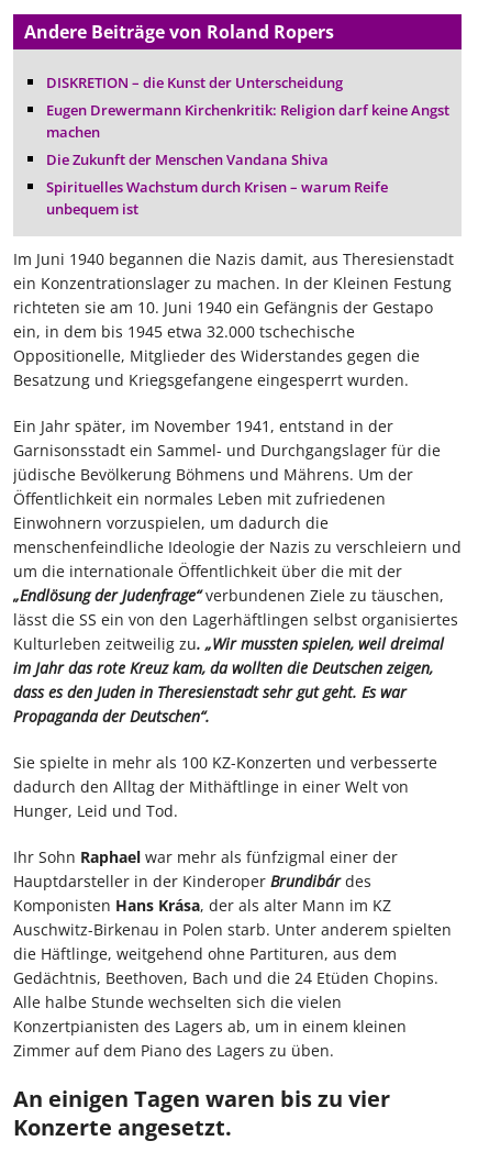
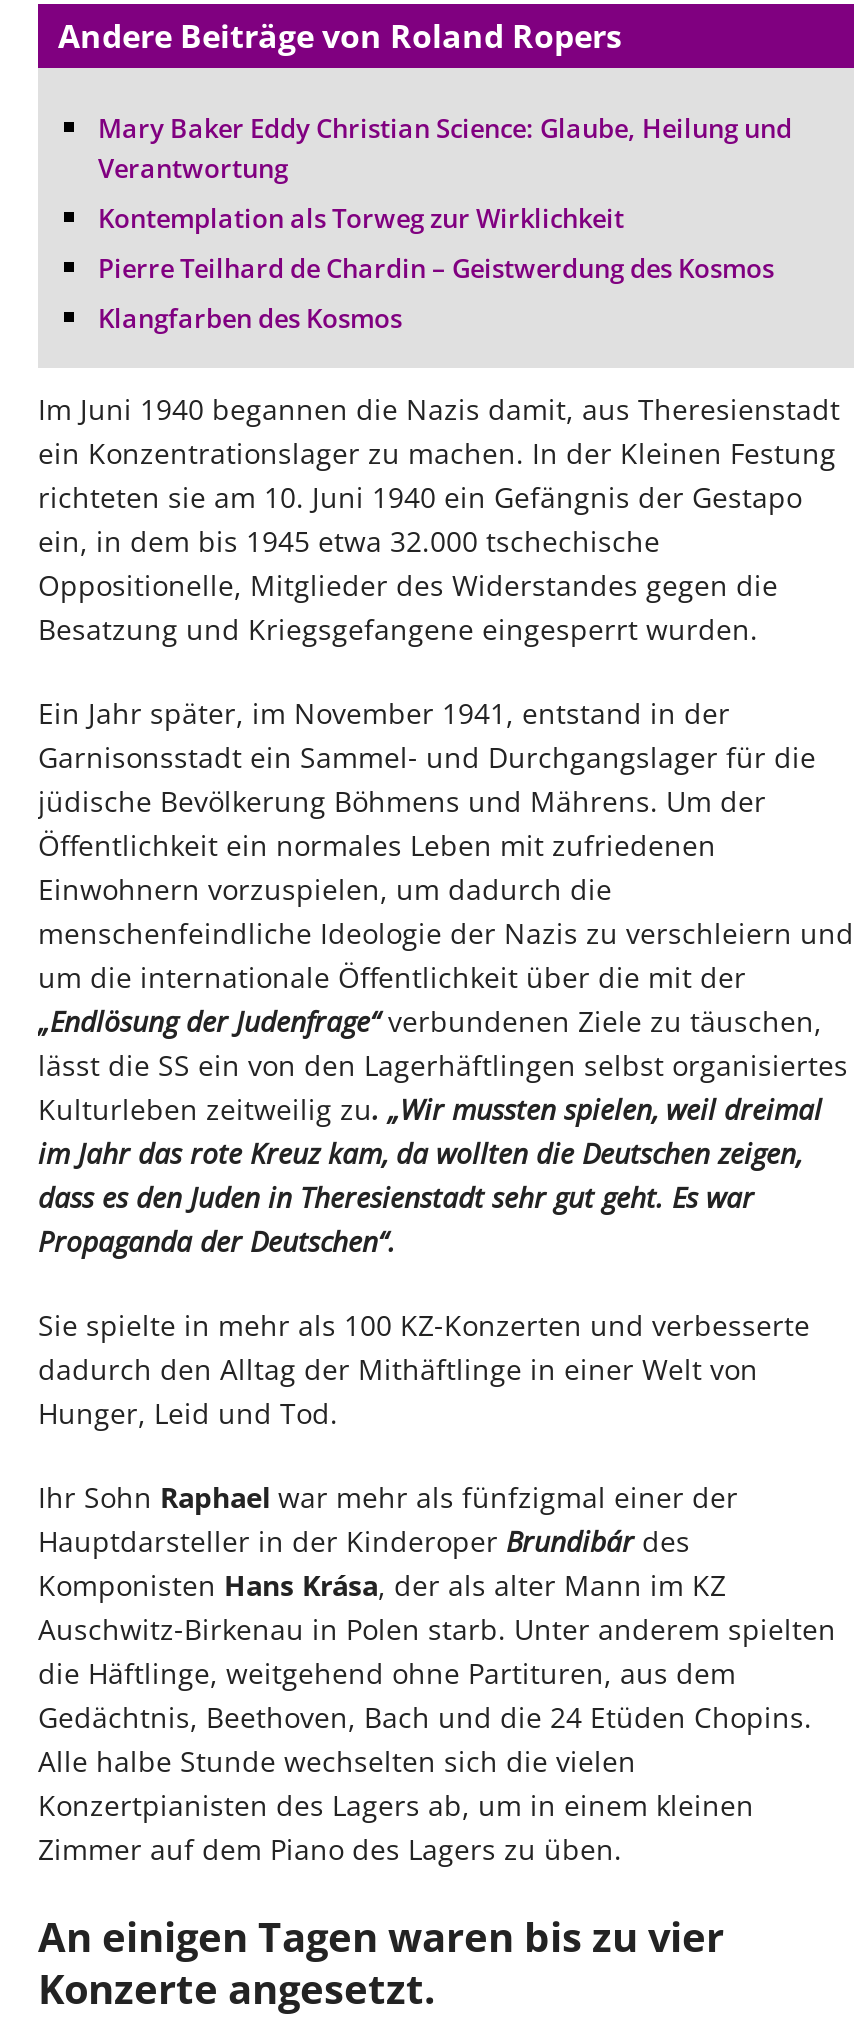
- DISKRETION – die Kunst der Unterscheidung
- Eugen Drewermann Kirchenkritik: Religion darf keine Angst
- machen
- Die Zukunft der Menschen Vandana Shiva
- Spirituelles Wachstum durch Krisen – warum Reife
- unbequem ist
+ Mary Baker Eddy Christian Science: Glaube, Heilung und
+ Verantwortung
+ Kontemplation als Torweg zur Wirklichkeit
+ Pierre Teilhard de Chardin – Geistwerdung des Kosmos
+ Klangfarben des Kosmos
